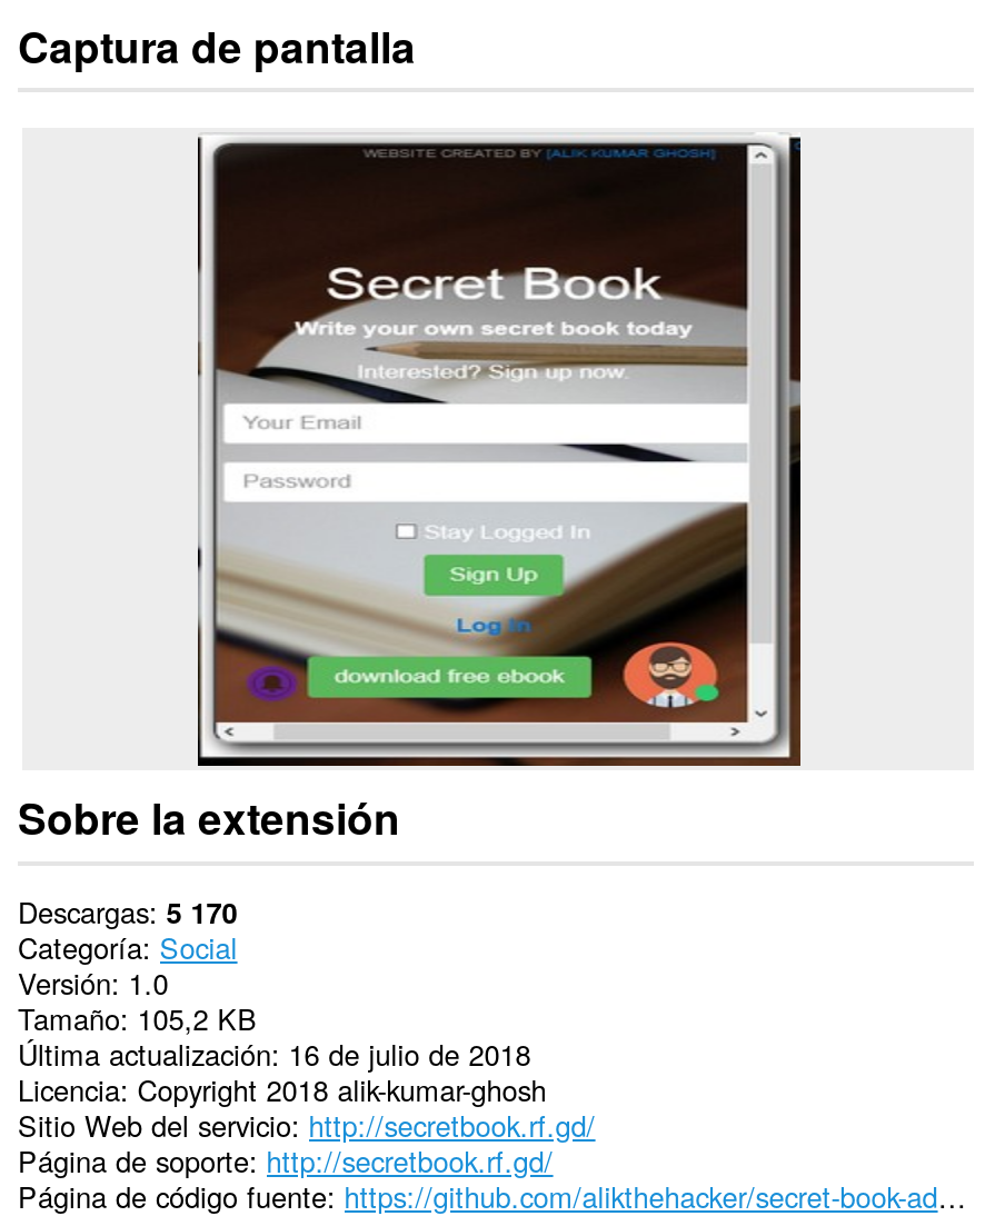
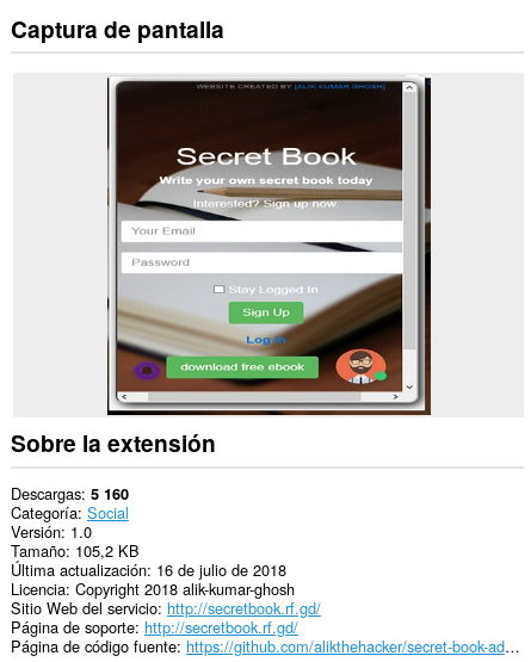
- Descargas 5 170
+ Descargas 5 160
